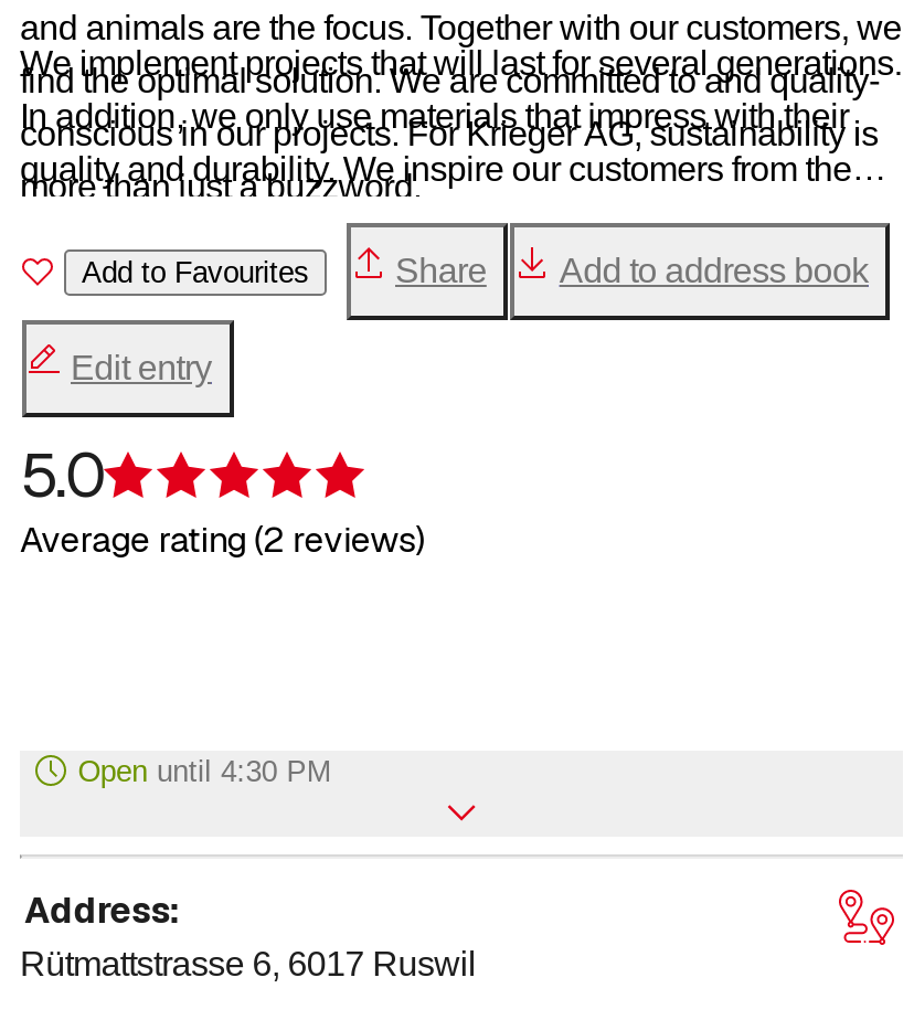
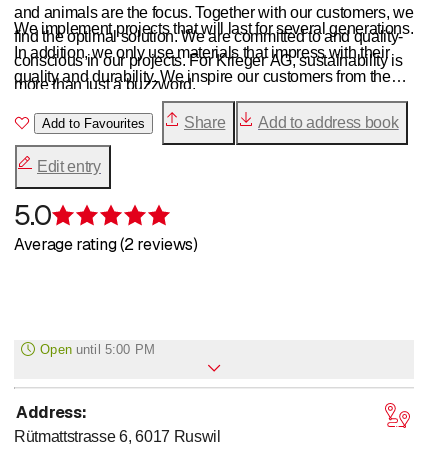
- Open until 4:30 PM
+ Open until 5:00 PM
